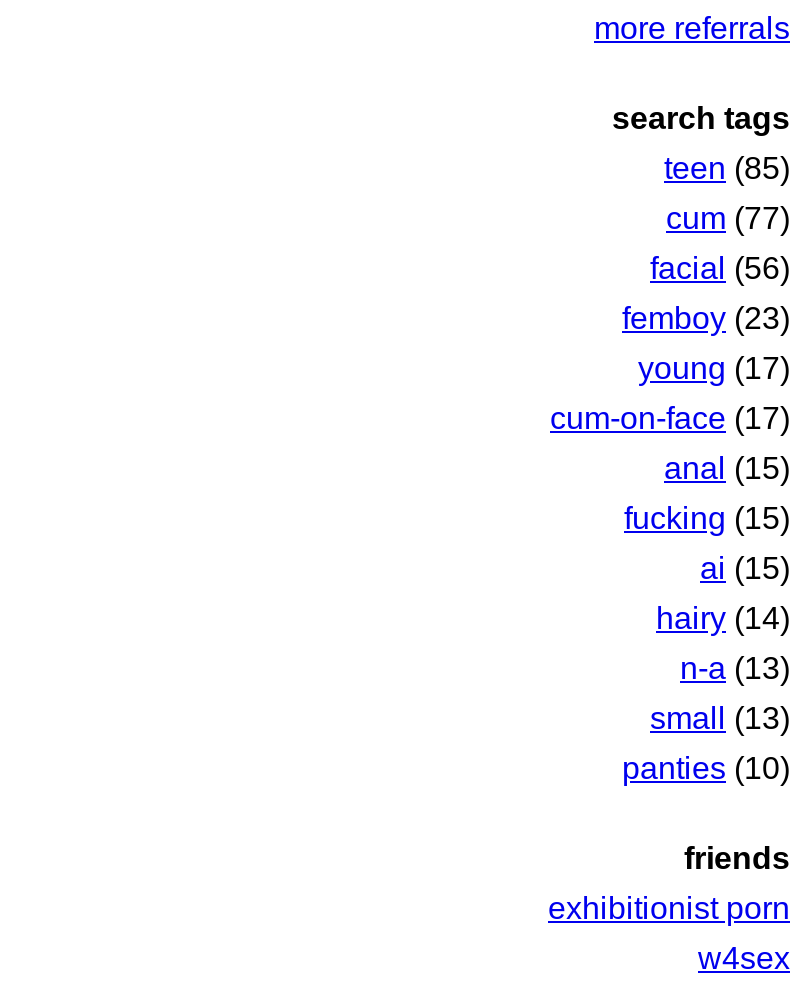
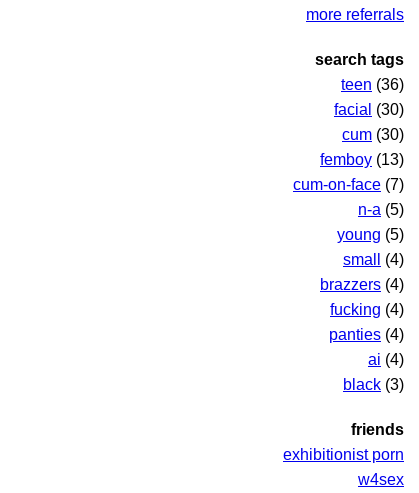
- teen (85)
+ teen (36)

- cum (77)
+ facial (30)

- facial (56)
+ cum (30)

- femboy (23)
+ femboy (13)

- young (17)
+ cum-on-face (7)

- cum-on-face (17)
+ n-a (5)

- anal (15)
+ young (5)

- fucking (15)
+ small (4)

- ai (15)
+ brazzers (4)

- hairy (14)
+ fucking (4)

- n-a (13)
+ panties (4)

- small (13)
+ ai (4)

- panties (10)
+ black (3)
